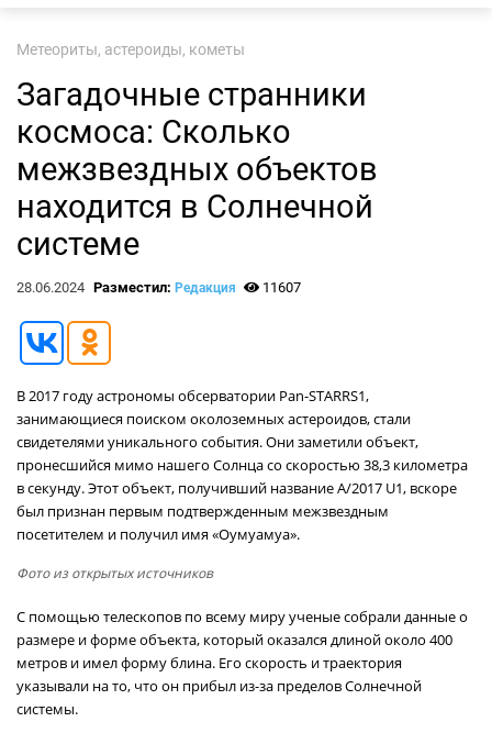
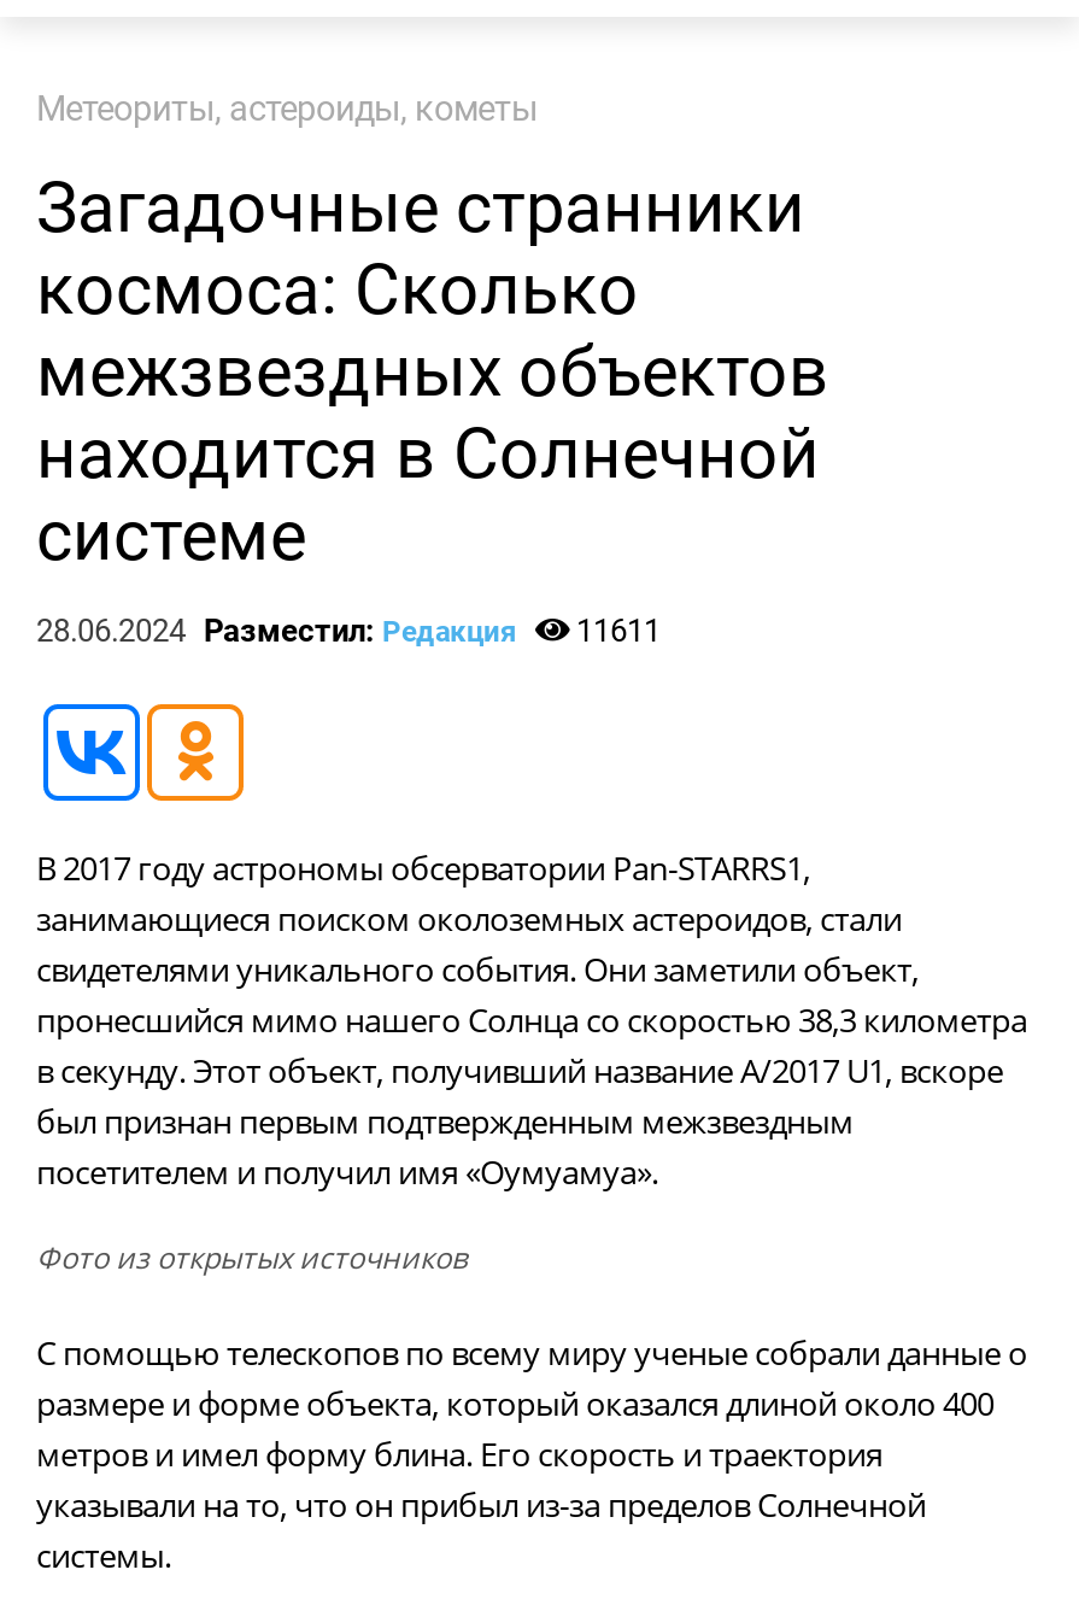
- 28.06.2024 Разместил: Редакция 11607
+ 28.06.2024 Разместил: Редакция 11611
